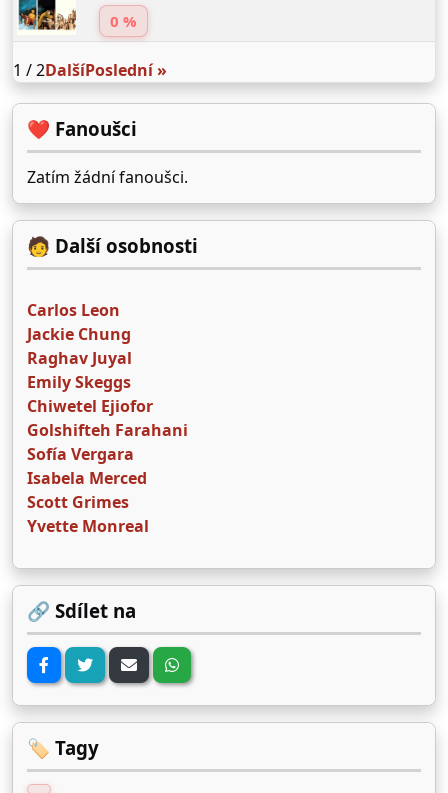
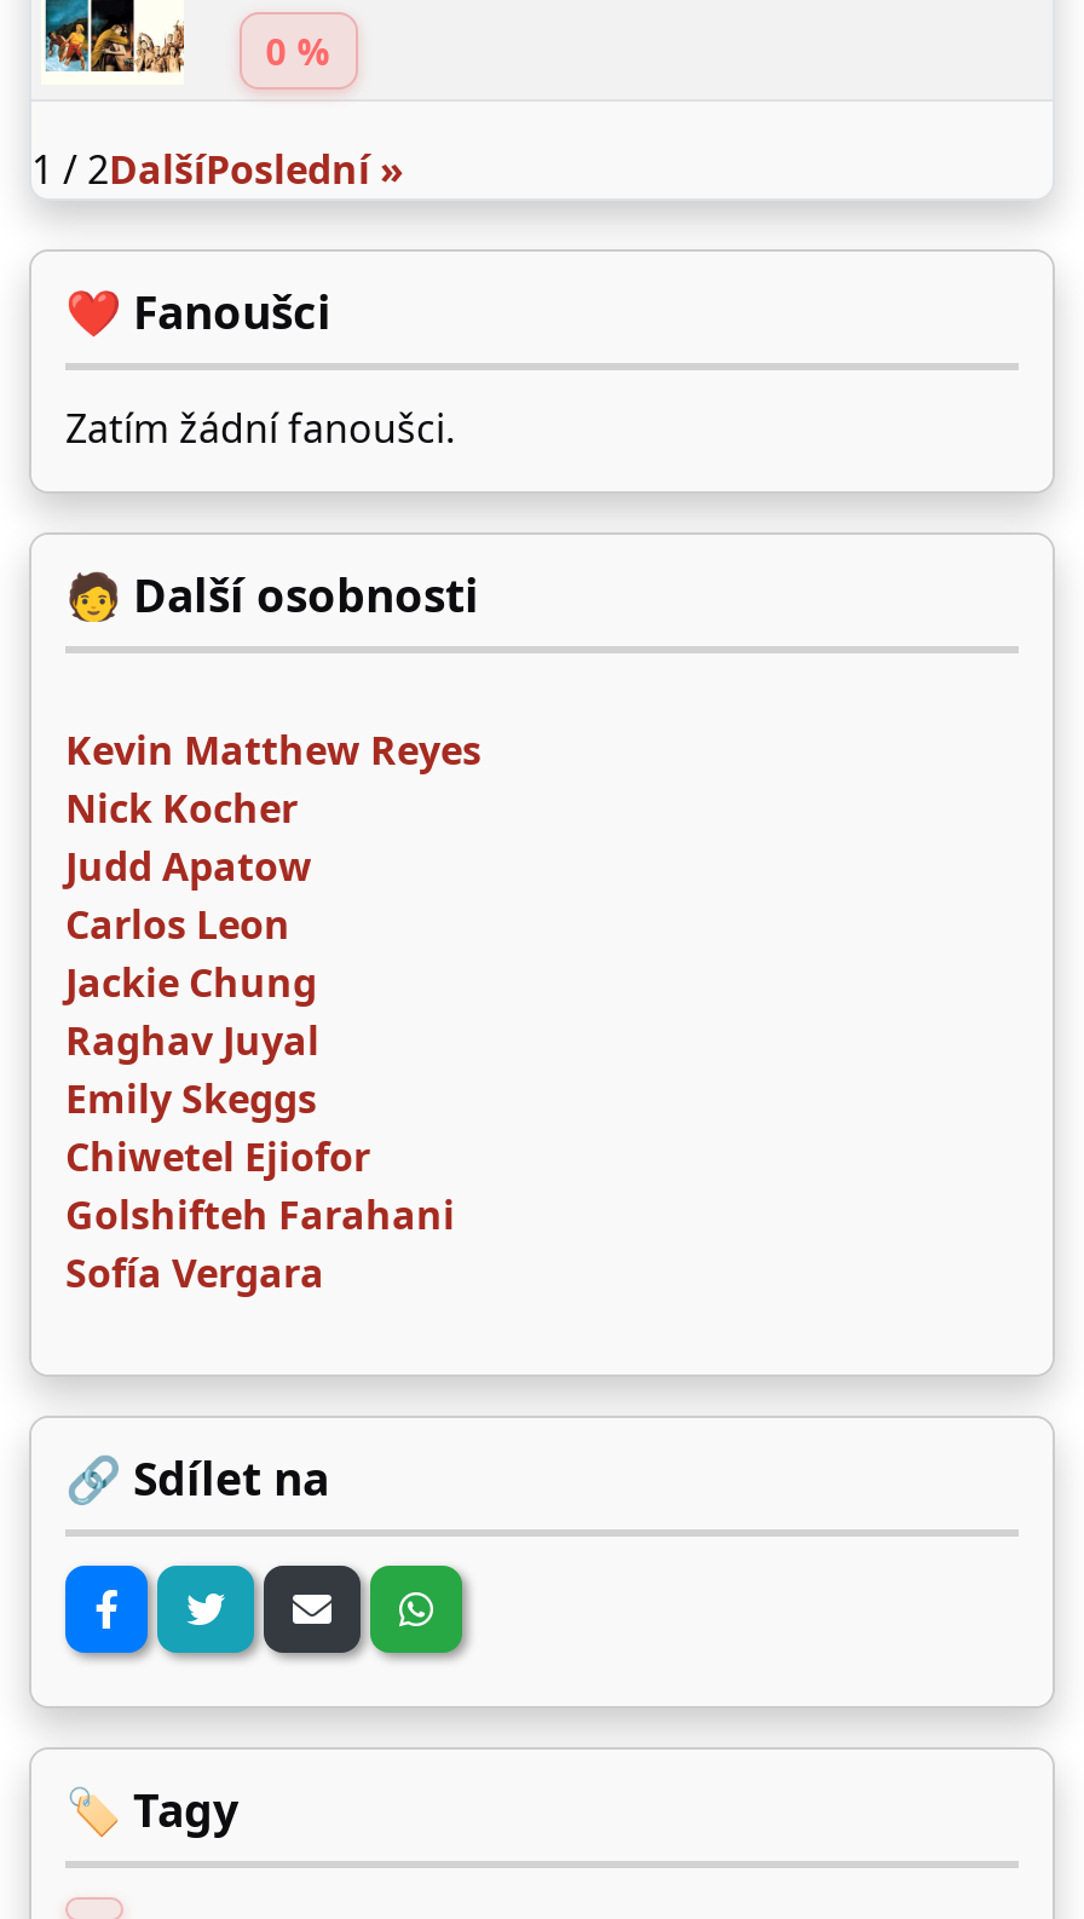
+ Kevin Matthew Reyes
+ Nick Kocher
+ Judd Apatow

moved down: Carlos Leon | Jackie Chung | Raghav Juyal | Emily Skeggs | Chiwetel Ejiofor | Golshifteh Farahani | Sofía Vergara

- Isabela Merced
- Scott Grimes
- Yvette Monreal
